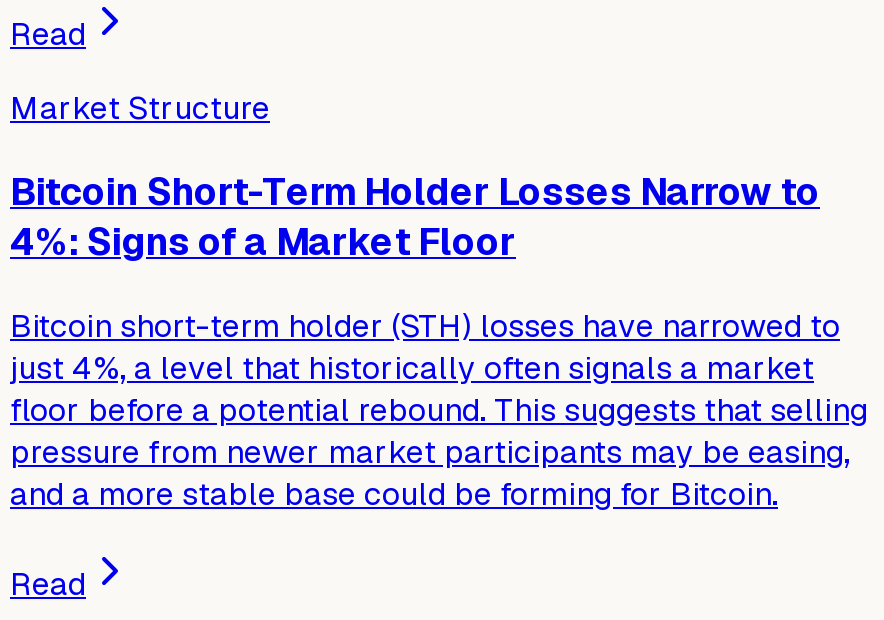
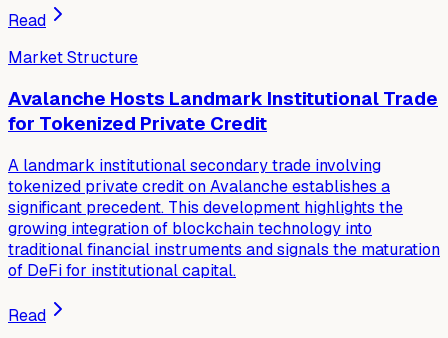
- Bitcoin Short-Term Holder Losses Narrow to
- 4%: Signs of a Market Floor
+ Avalanche Hosts Landmark Institutional Trade
+ for Tokenized Private Credit

- Bitcoin short-term holder (STH) losses have narrowed to
- just 4%, a level that historically often signals a market
- floor before a potential rebound. This suggests that selling
- pressure from newer market participants may be easing,
- and a more stable base could be forming for Bitcoin.
+ A landmark institutional secondary trade involving
+ tokenized private credit on Avalanche establishes a
+ significant precedent. This development highlights the
+ growing integration of blockchain technology into
+ traditional financial instruments and signals the maturation
+ of DeFi for institutional capital.
